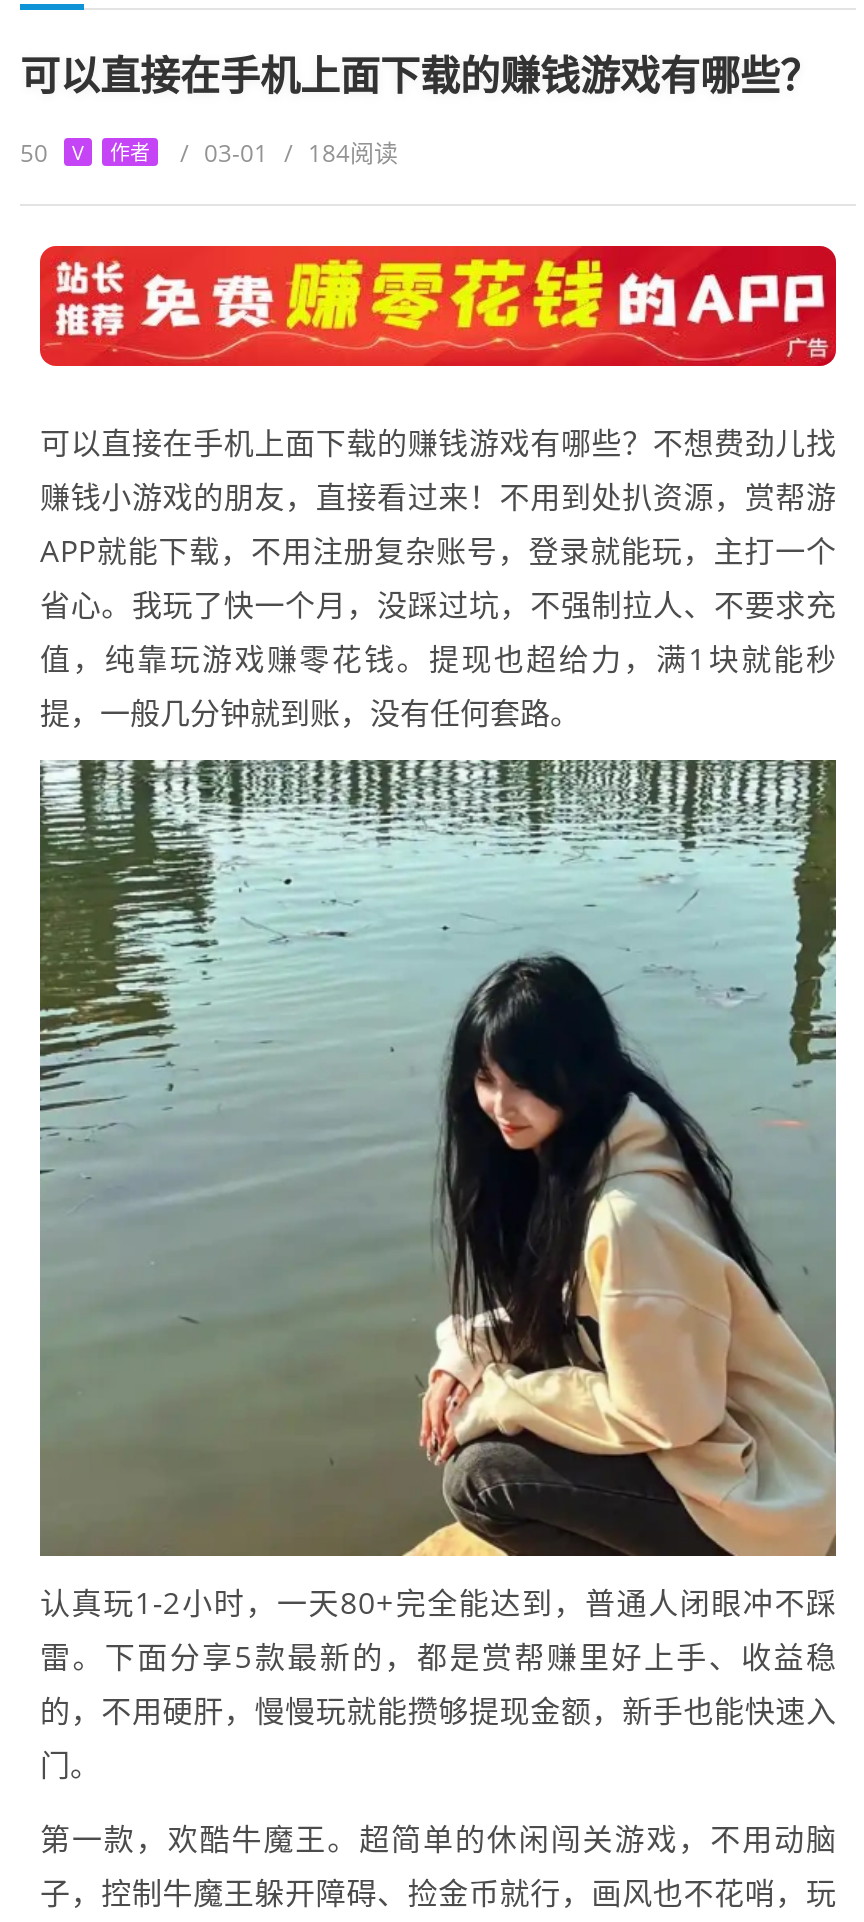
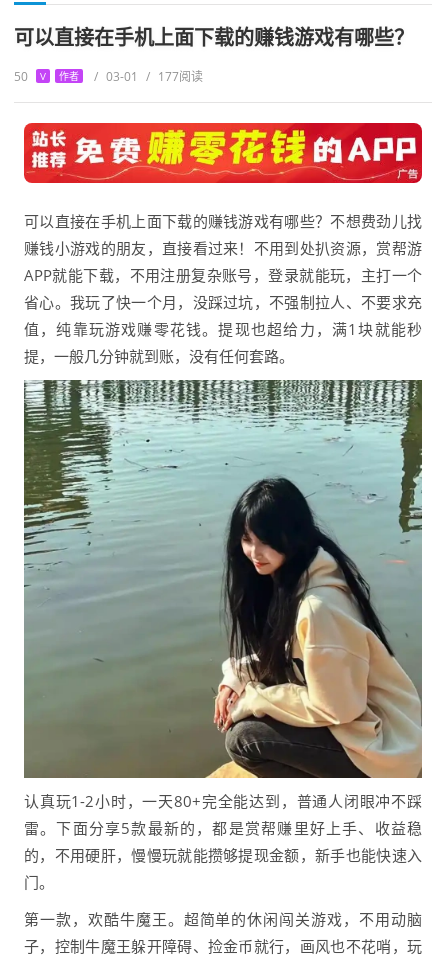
- 50 V 作者 / 03-01 / 184阅读
+ 50 V 作者 / 03-01 / 177阅读
